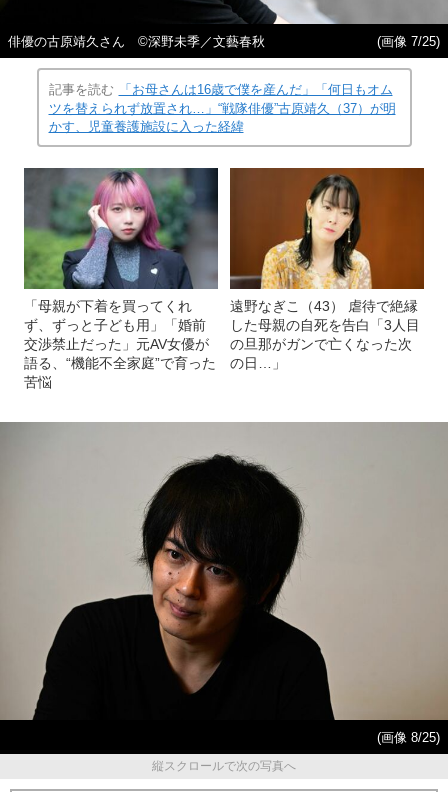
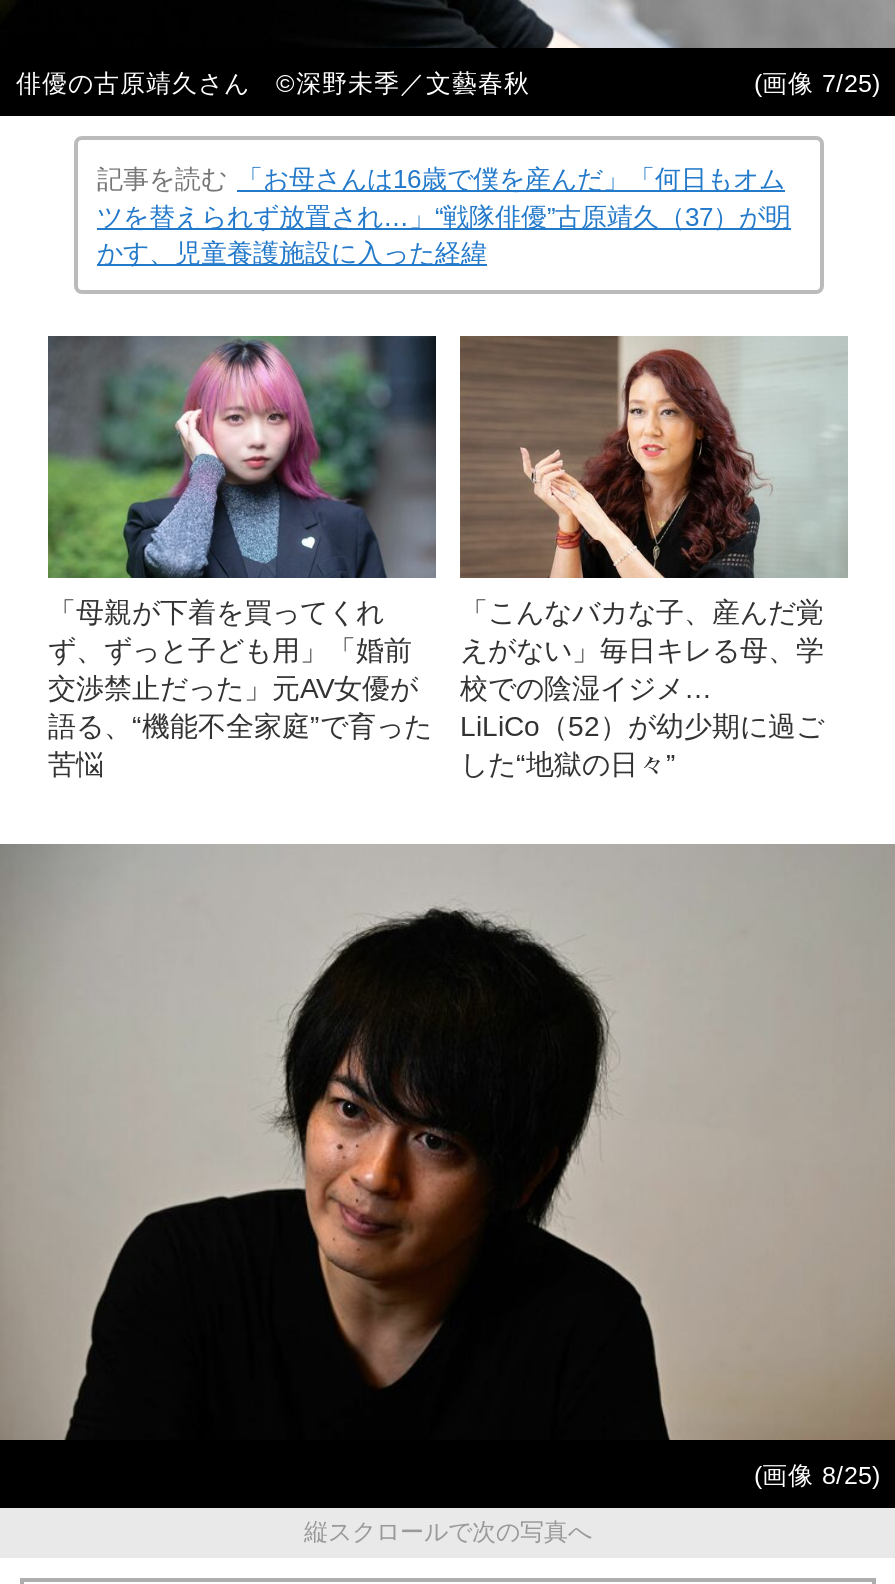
- [image]
- 遠野なぎこ（43） 虐待で絶縁
- した母親の自死を告白「3人目
- の旦那がガンで亡くなった次
- の日…」
+ [image]
+ 「こんなバカな子、産んだ覚
+ えがない」毎日キレる母、学
+ 校での陰湿イジメ…
+ LiLiCo（52）が幼少期に過ご
+ した“地獄の日々”
